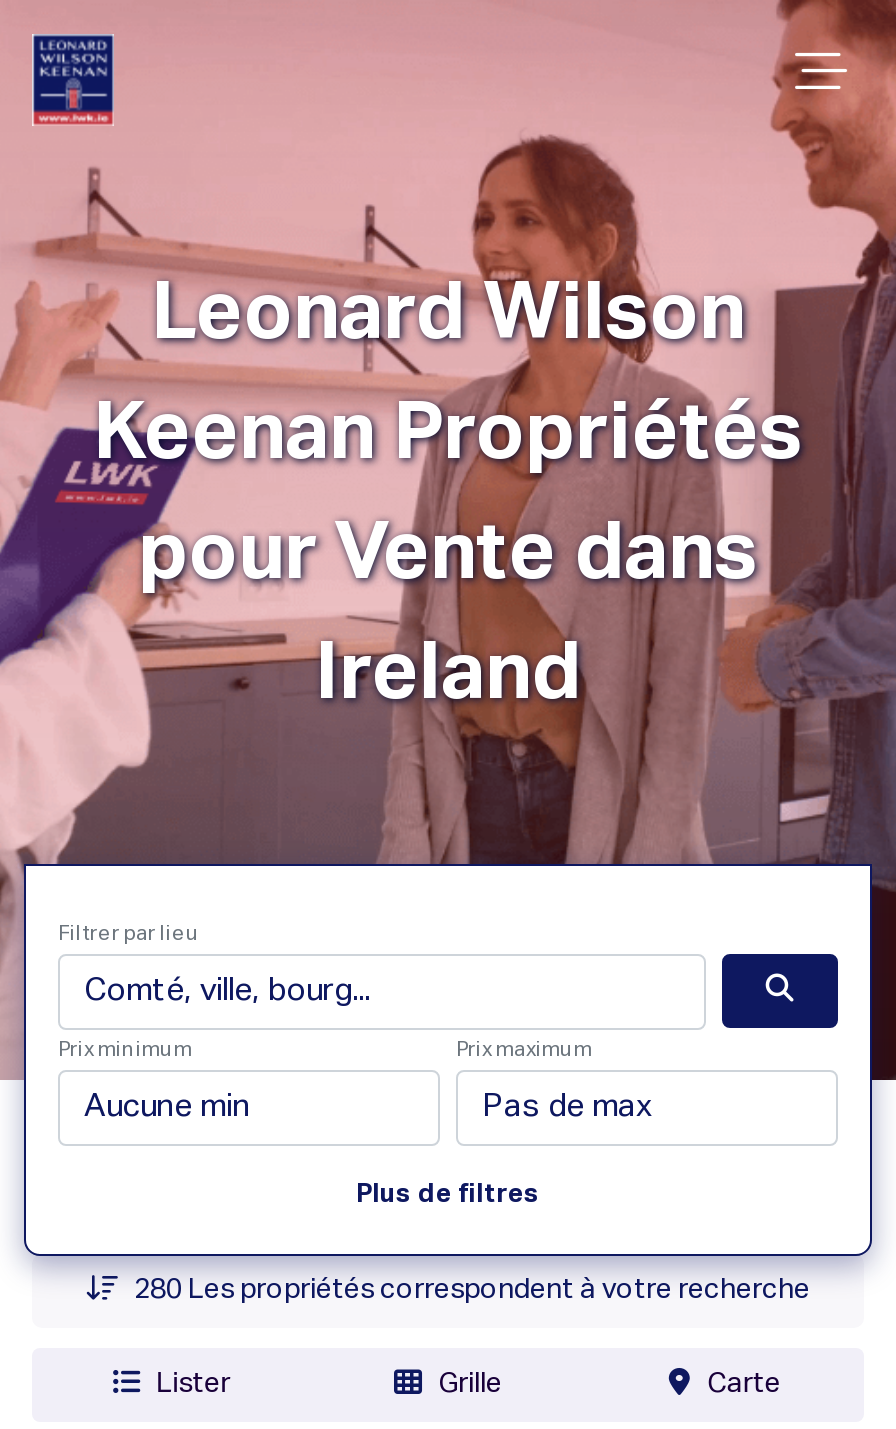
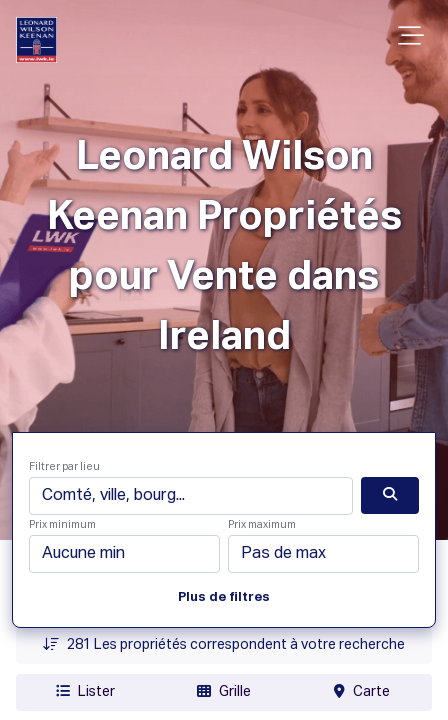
- 280 Les propriétés correspondent à votre recherche
+ 281 Les propriétés correspondent à votre recherche
